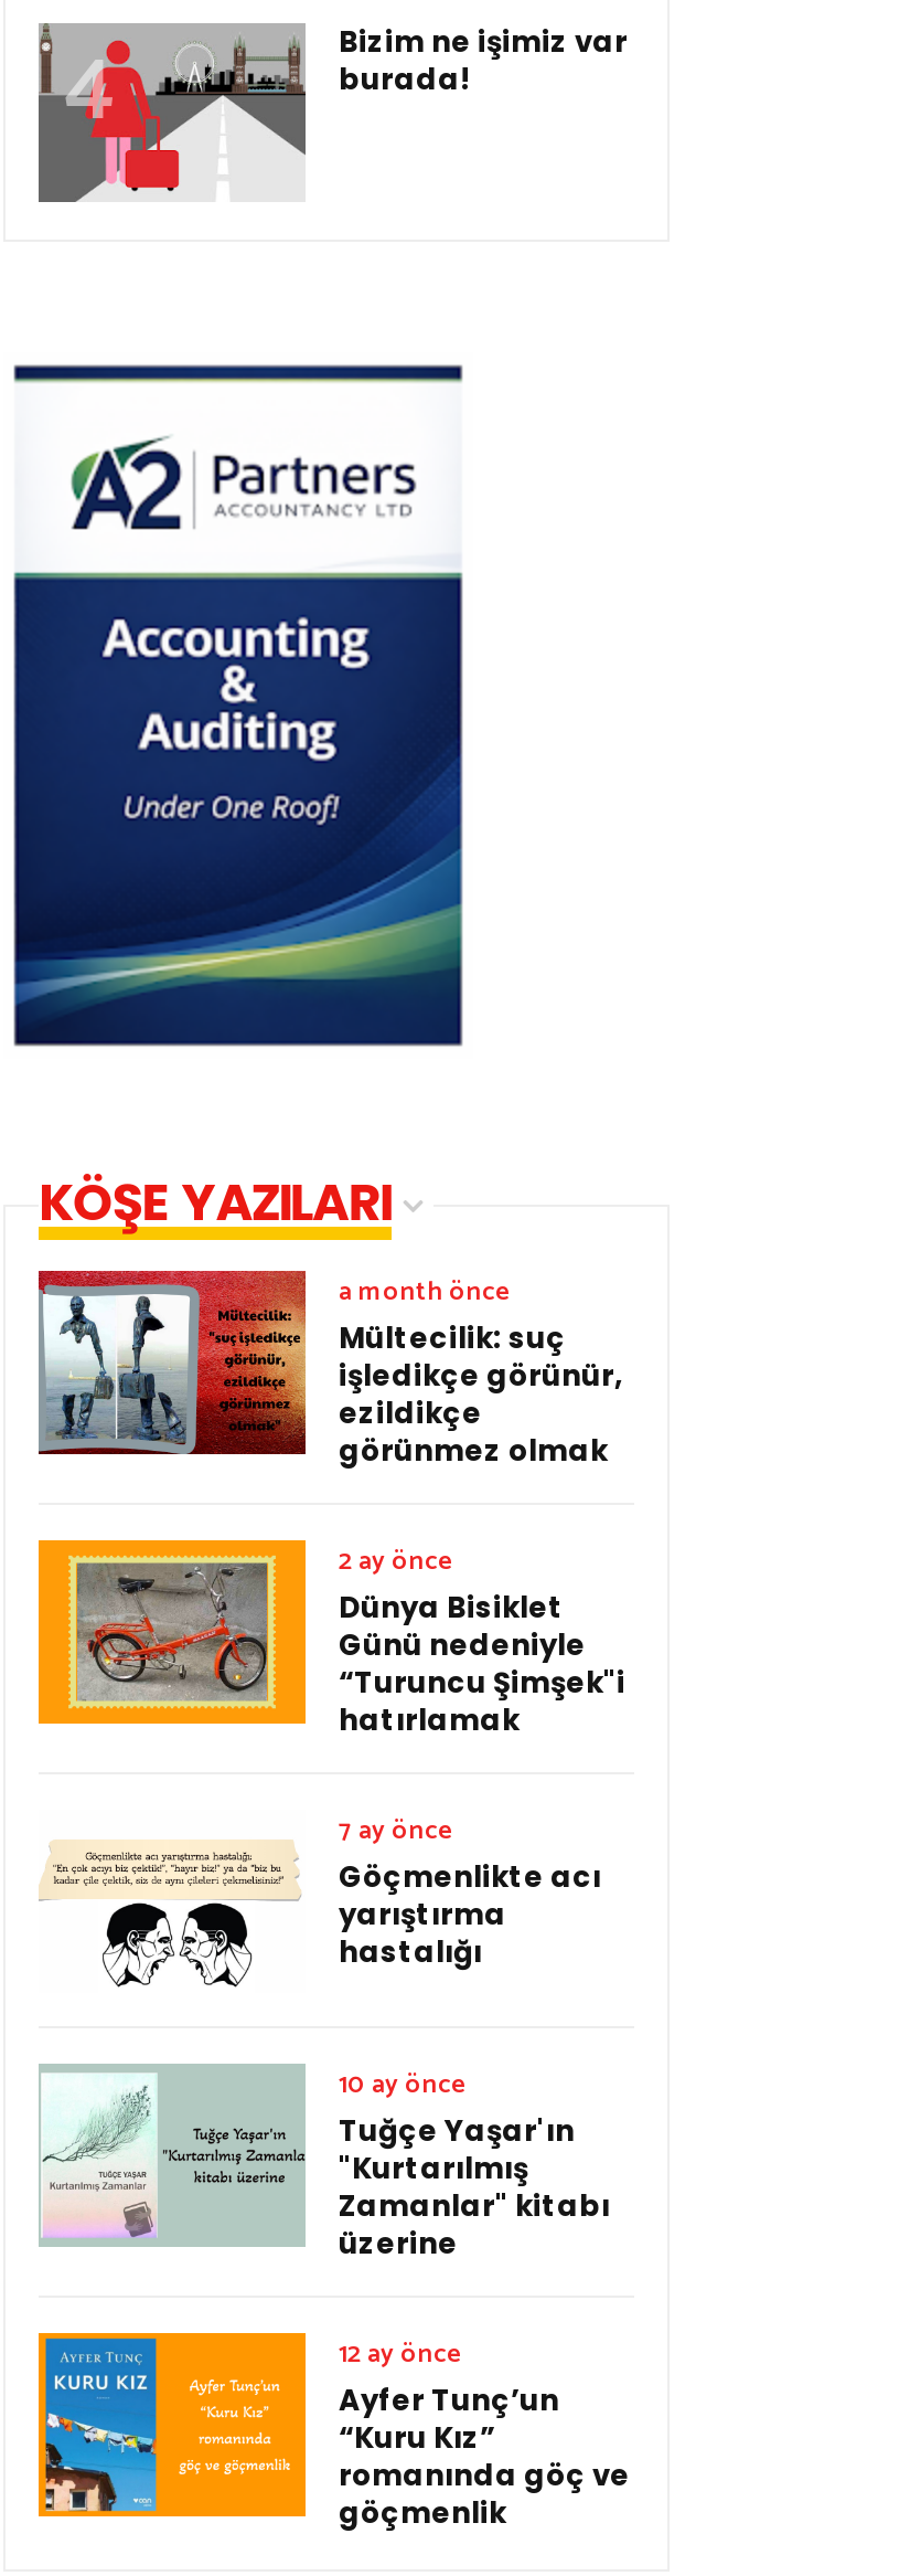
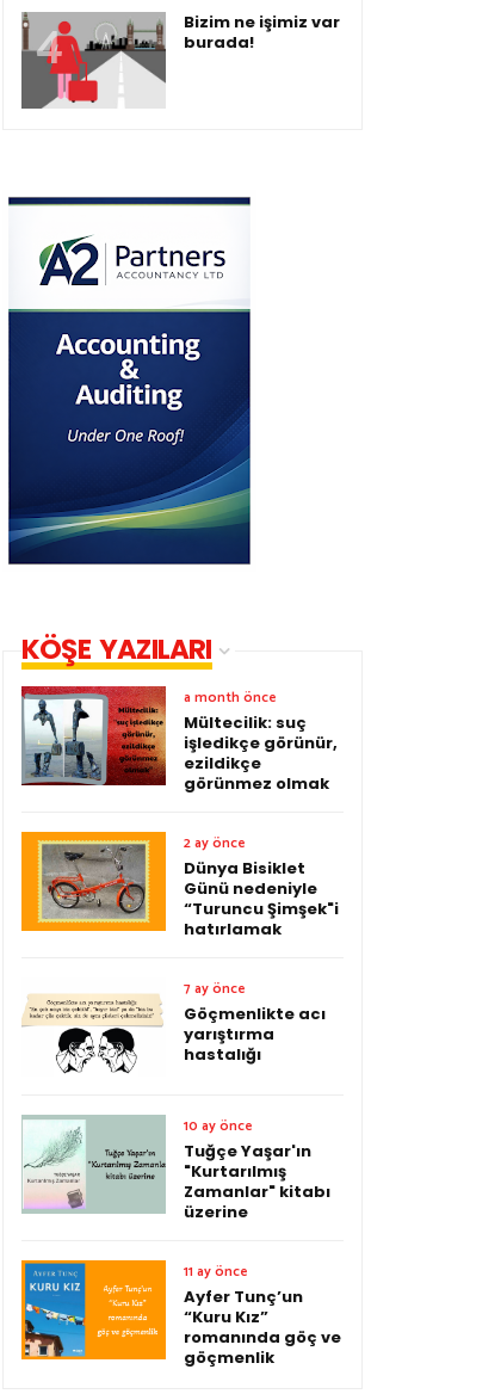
- 12 ay önce
+ 11 ay önce
